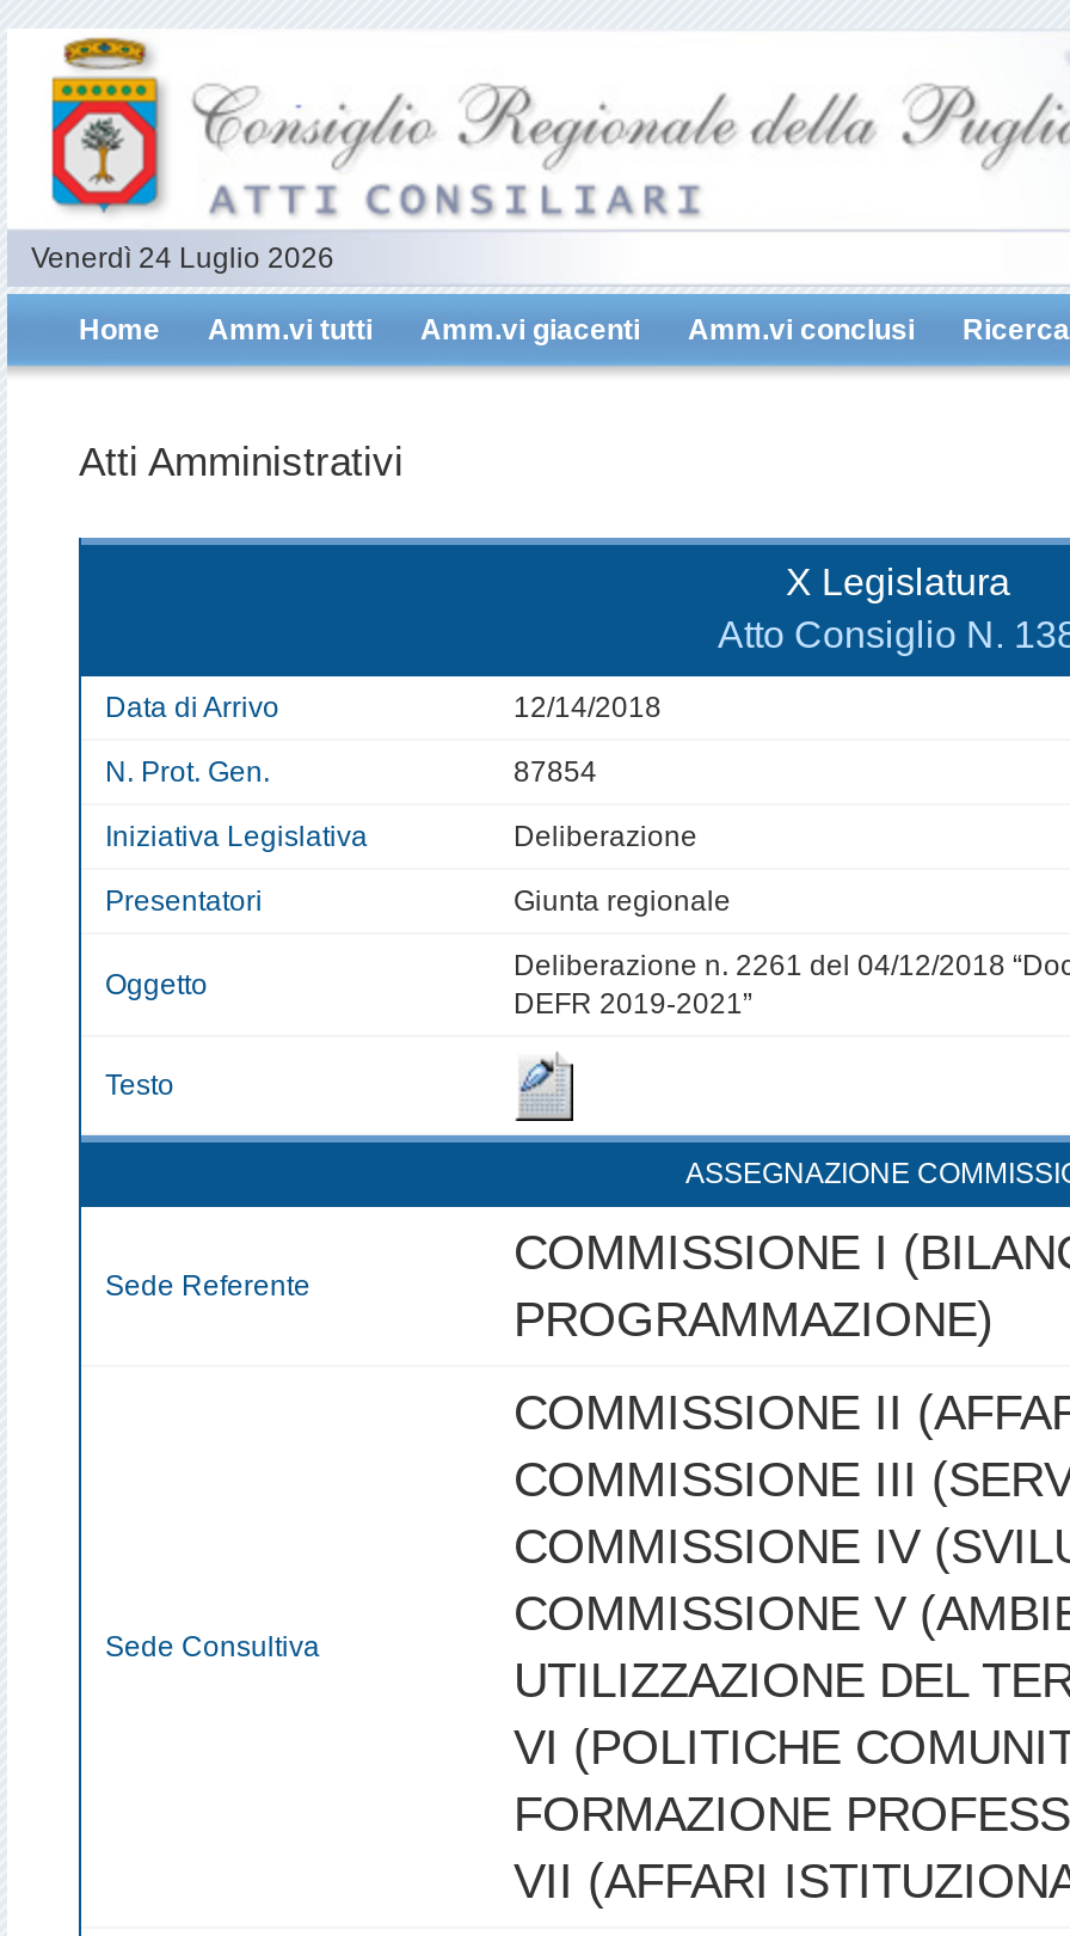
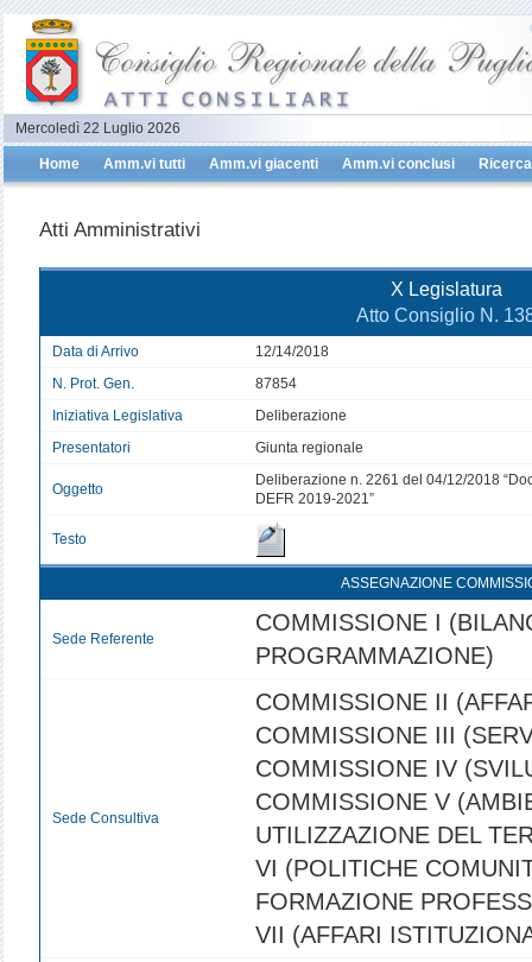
- Venerdì 24 Luglio 2026
+ Mercoledì 22 Luglio 2026
